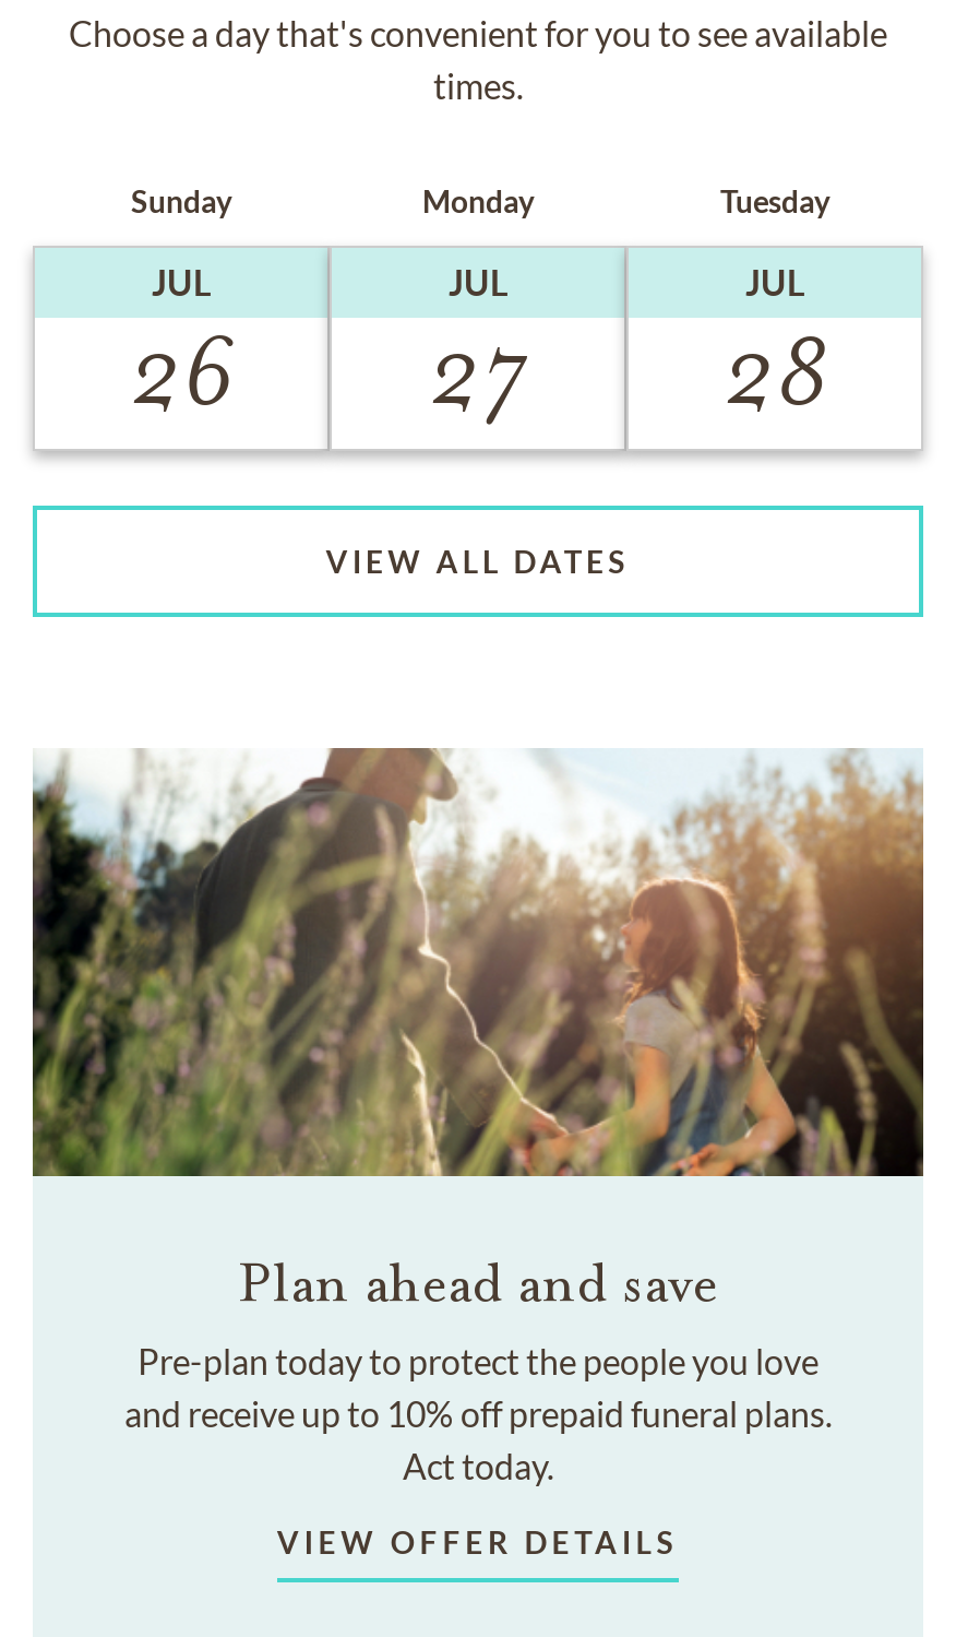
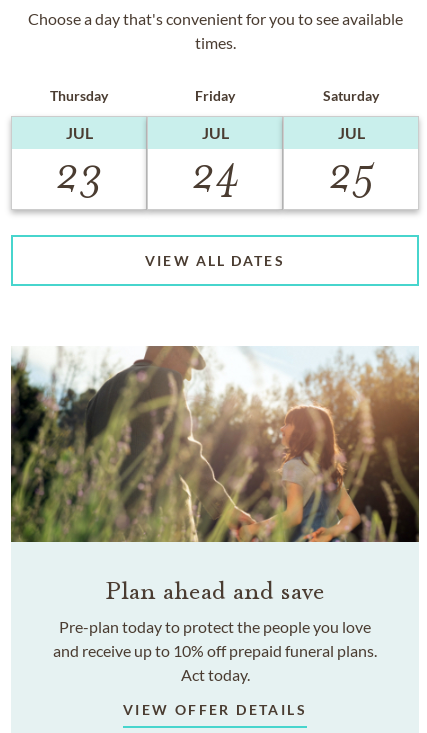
- Sunday
+ Thursday

- Monday
+ Friday

- Tuesday
+ Saturday

- 26
+ 23

- 27
+ 24

- 28
+ 25
